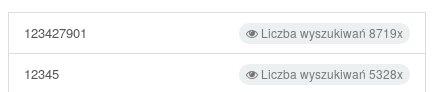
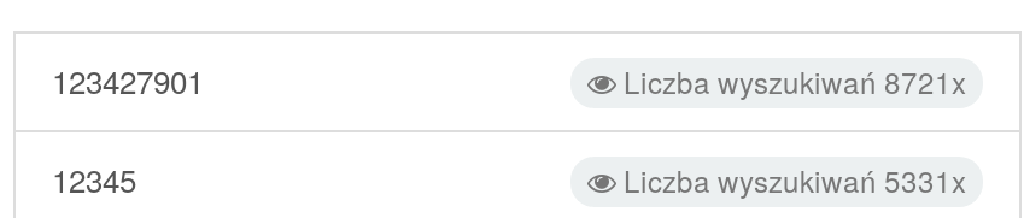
- Liczba wyszukiwań 8719x
+ Liczba wyszukiwań 8721x

- Liczba wyszukiwań 5328x
+ Liczba wyszukiwań 5331x
